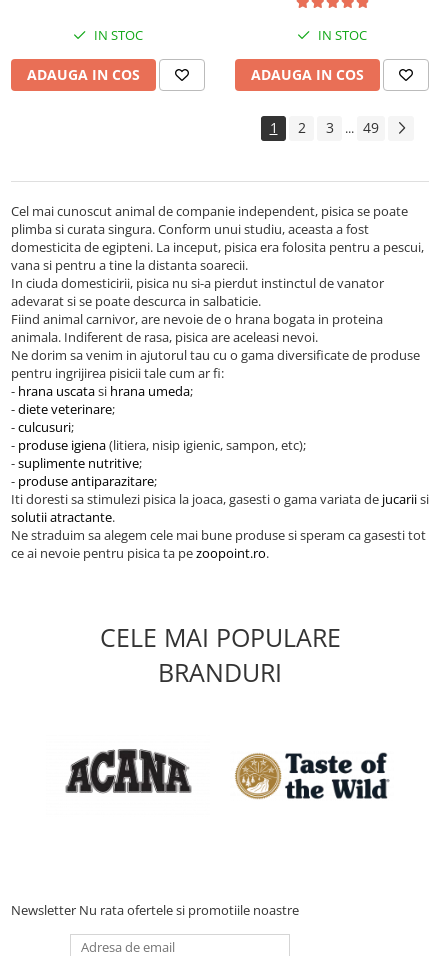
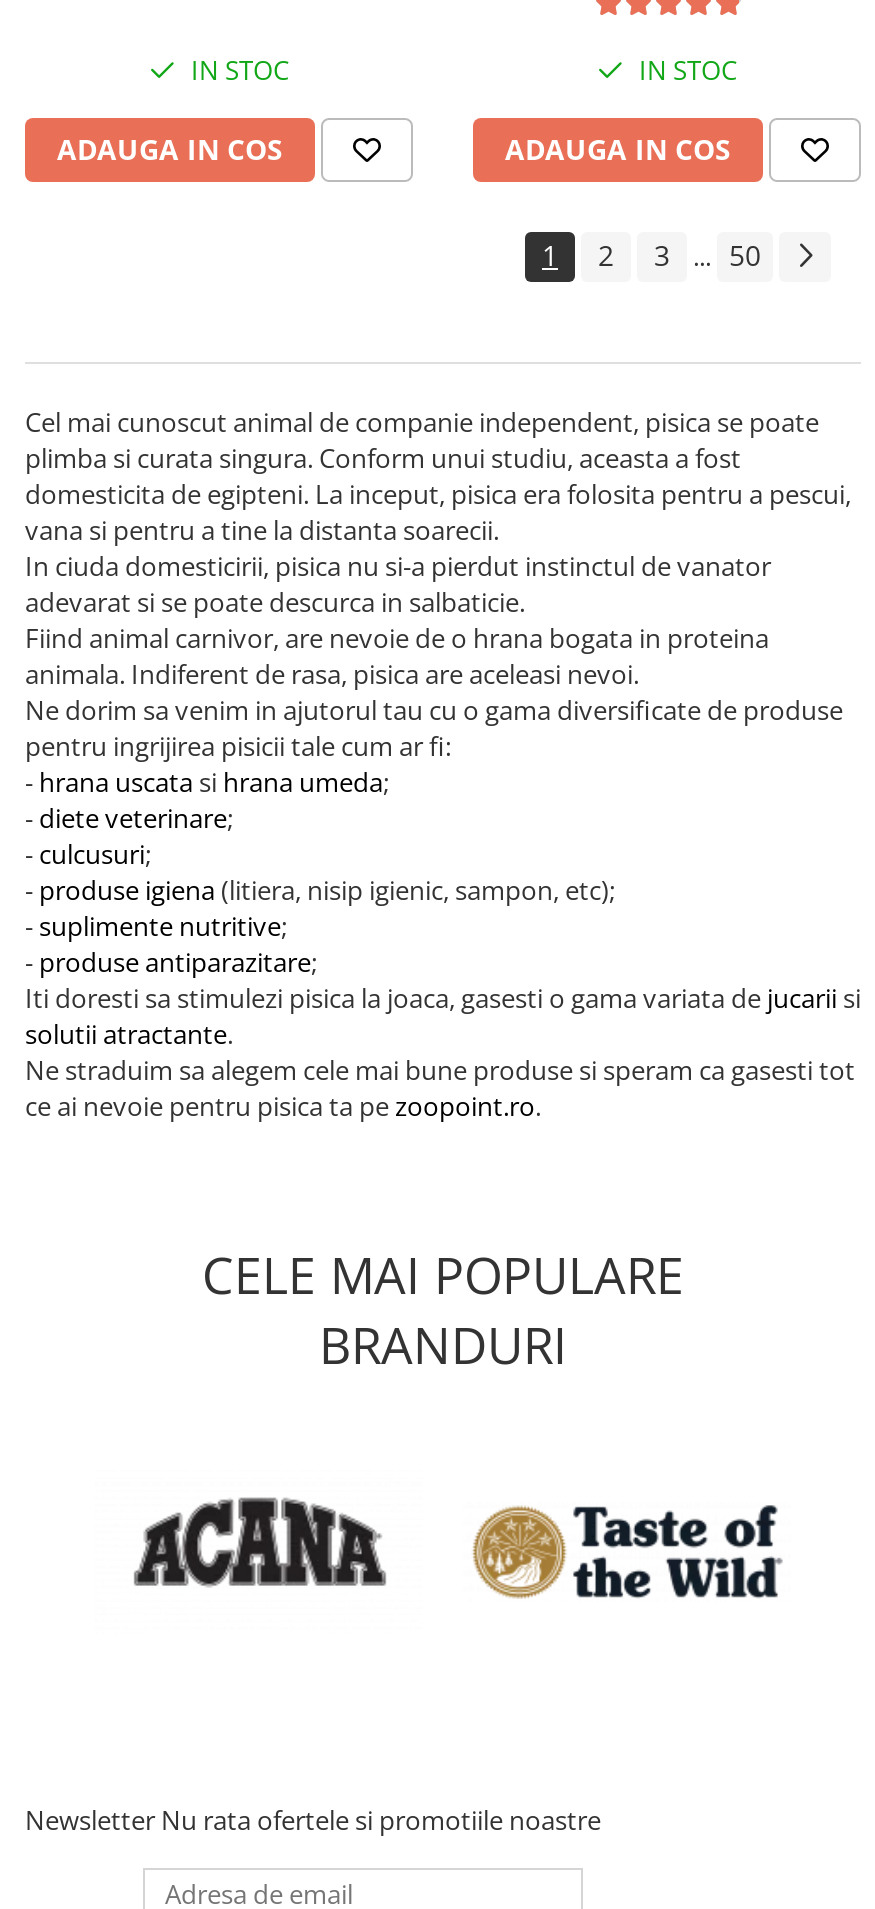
- 1 2 3 ... 49
+ 1 2 3 ... 50
